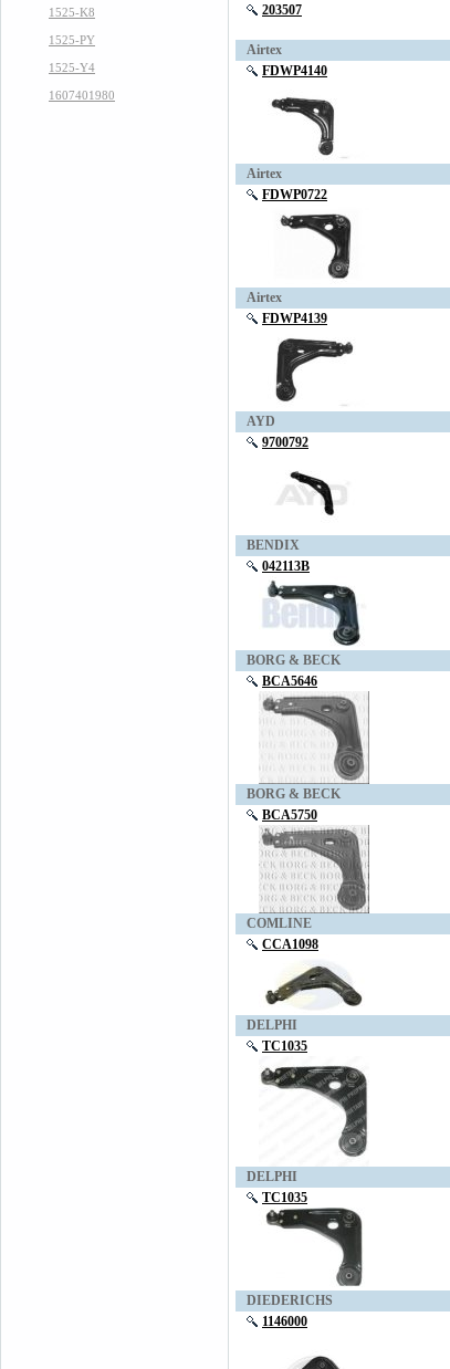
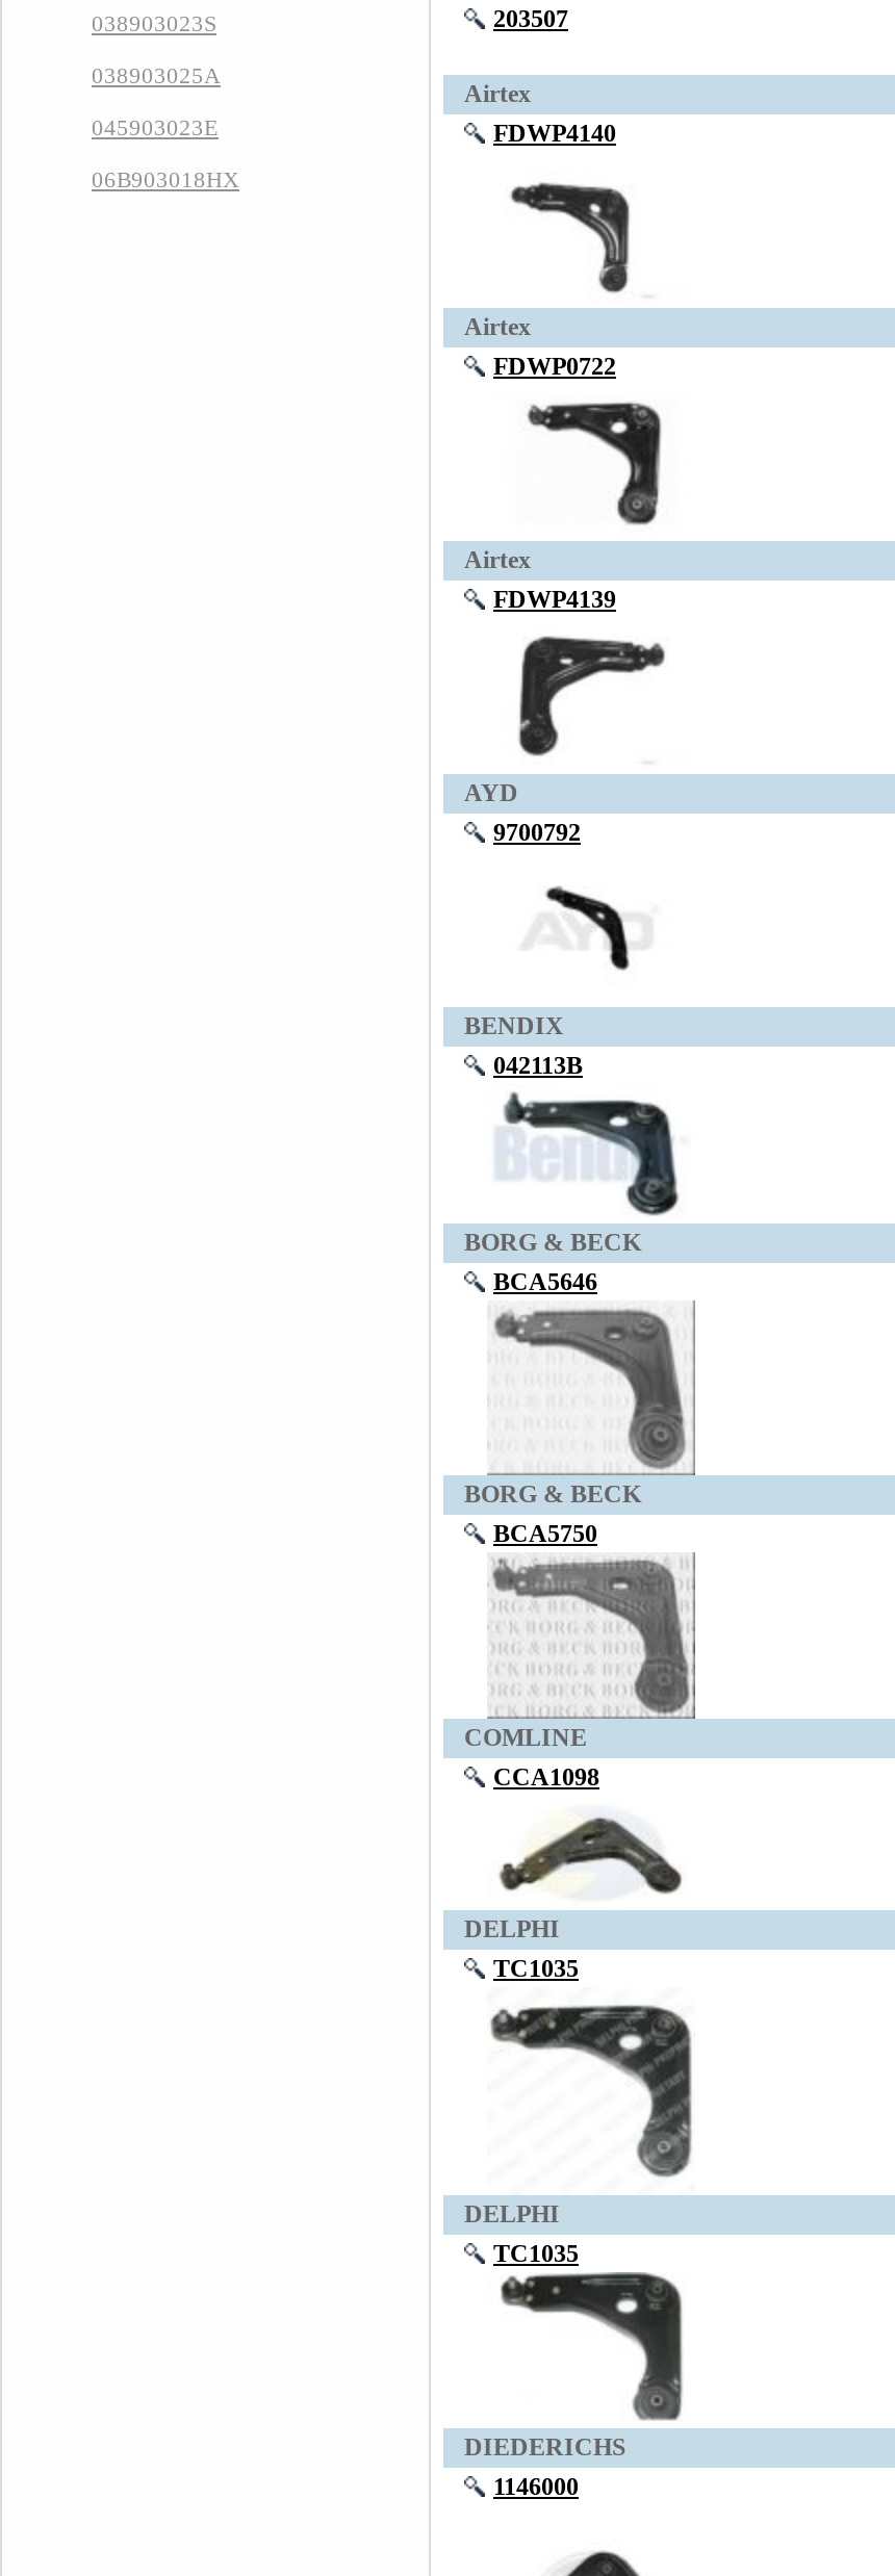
- 1525-K8
+ 038903023S

- 1525-PY
+ 038903025A

- 1525-Y4
+ 045903023E

- 1607401980
+ 06B903018HX
